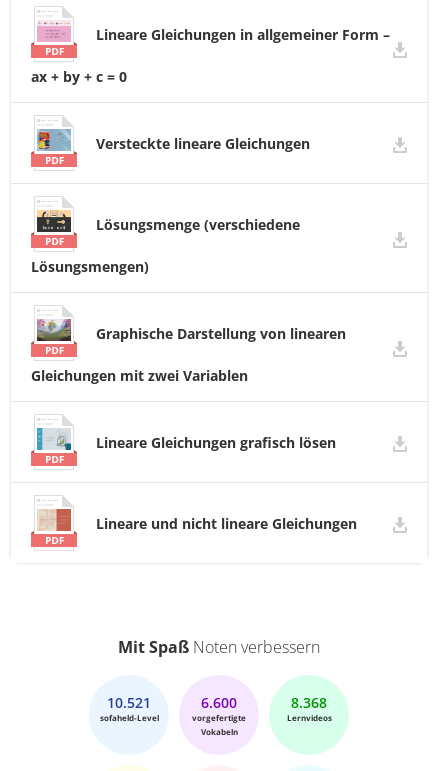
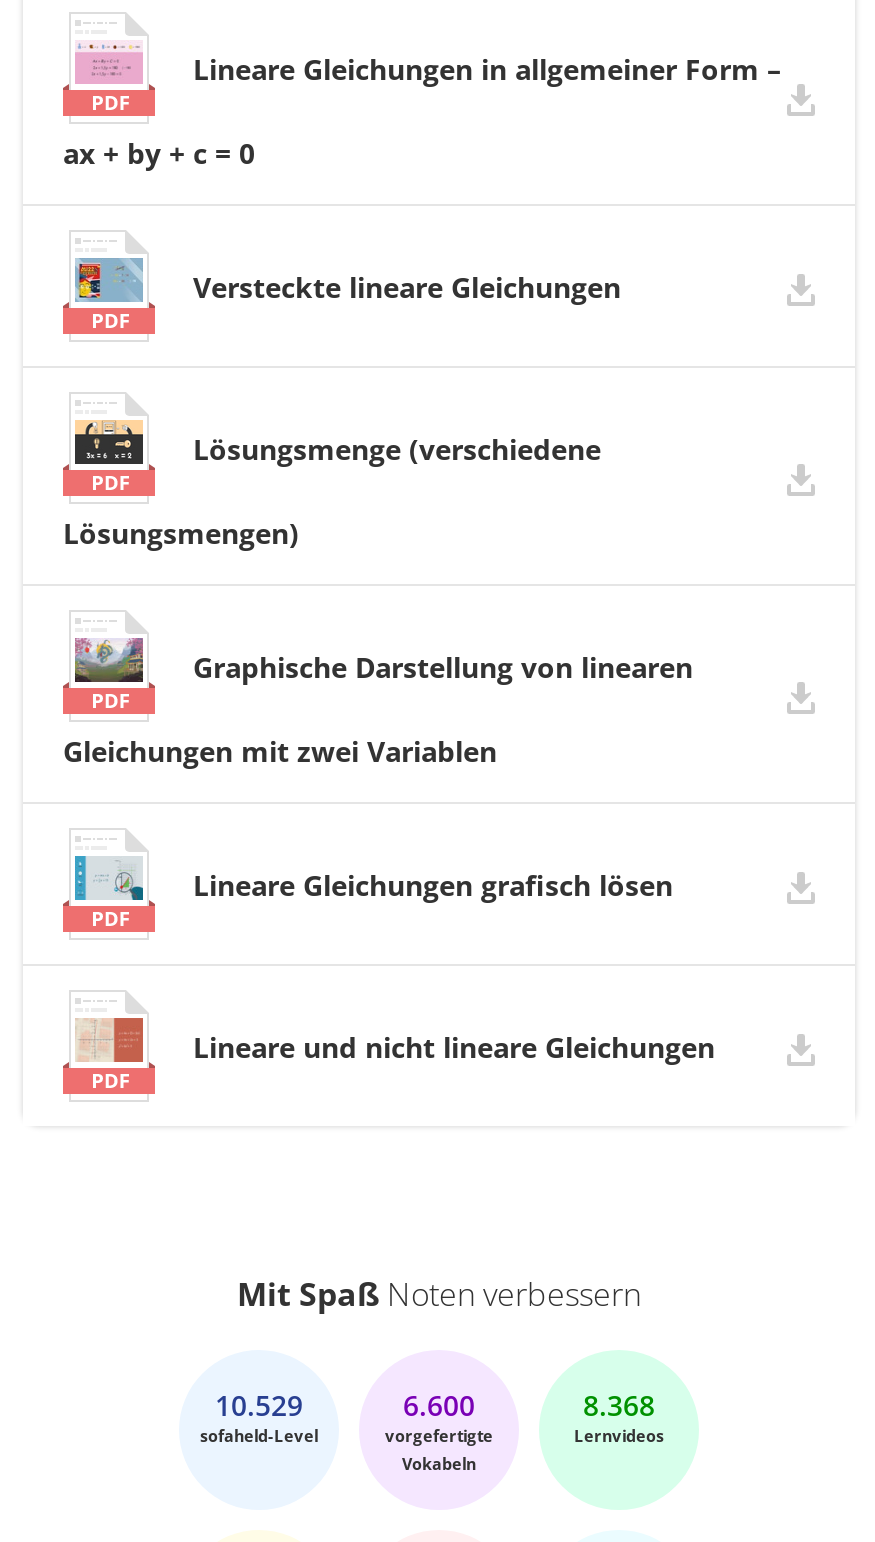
- 10.521
+ 10.529
